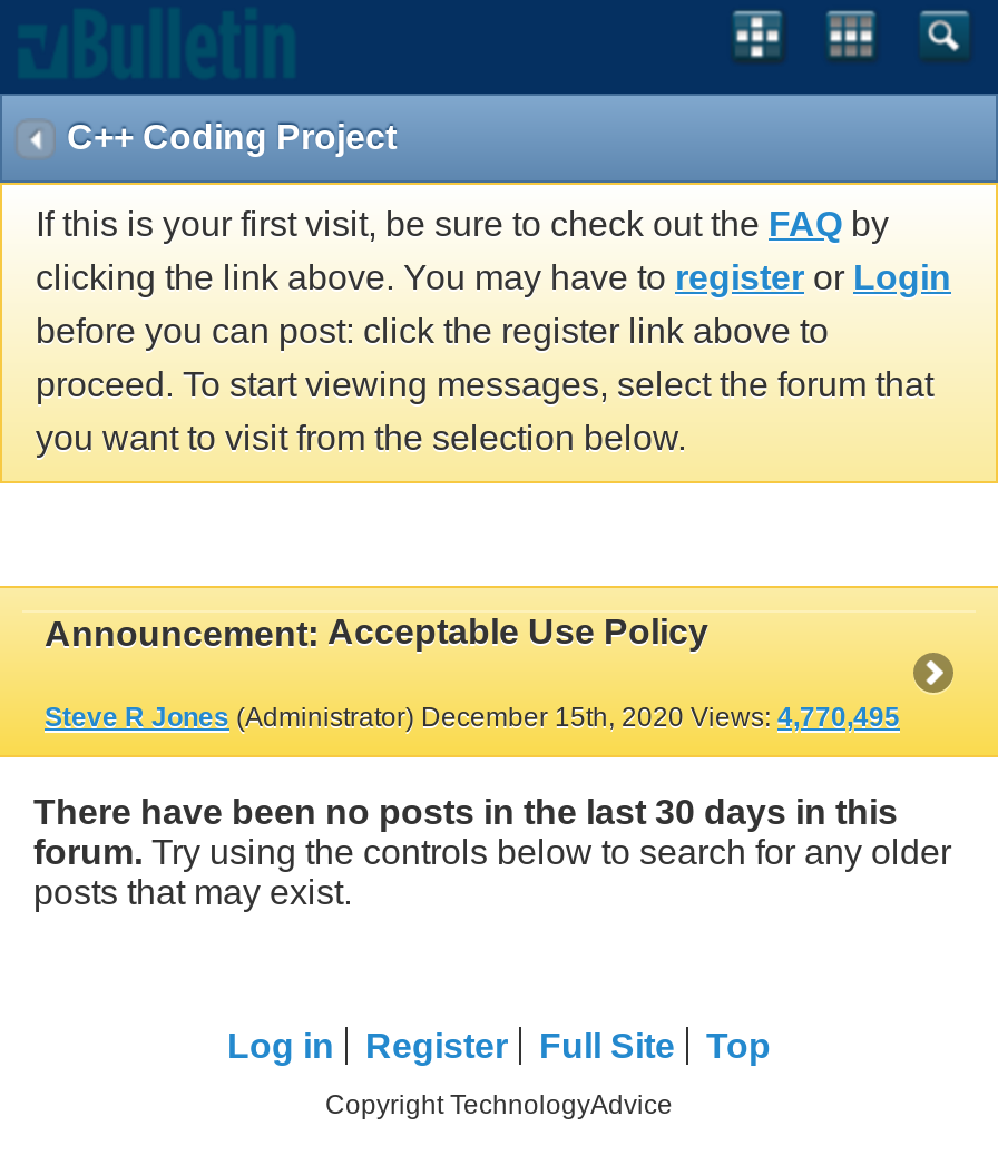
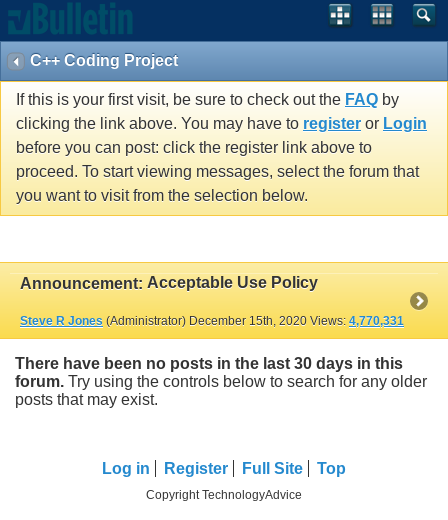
- Steve R Jones (Administrator) December 15th, 2020 Views: 4,770,495
+ Steve R Jones (Administrator) December 15th, 2020 Views: 4,770,331
